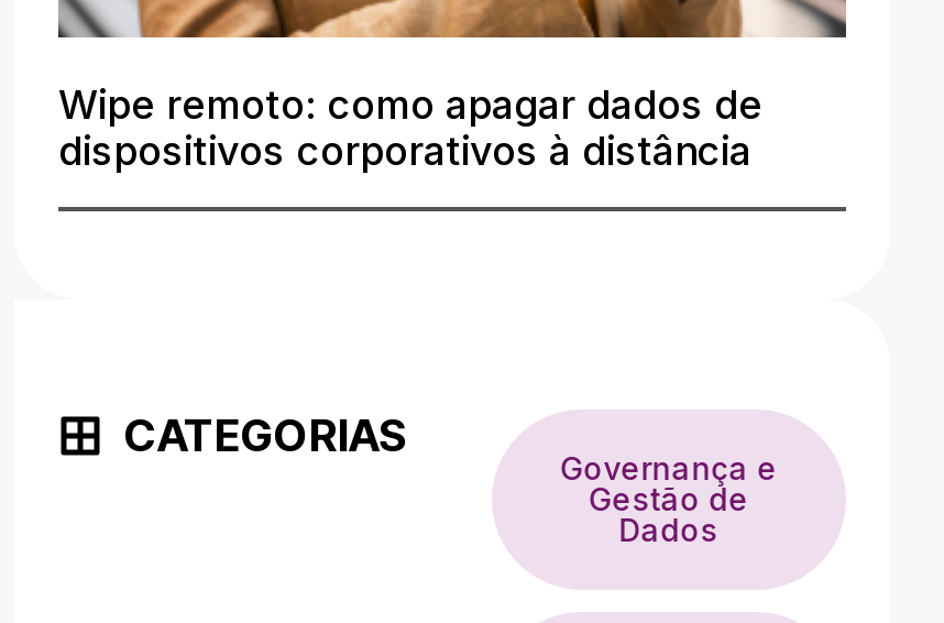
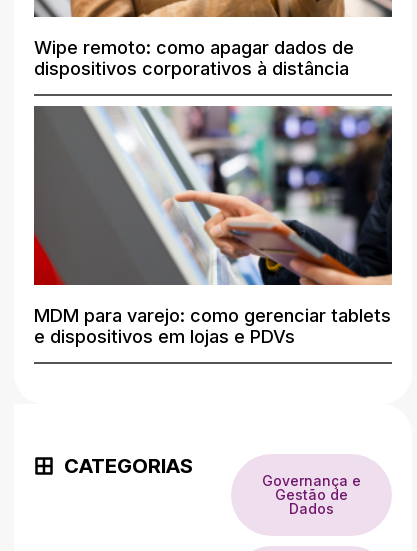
+ [image]
+ MDM para varejo: como gerenciar tablets
+ e dispositivos em lojas e PDVs
